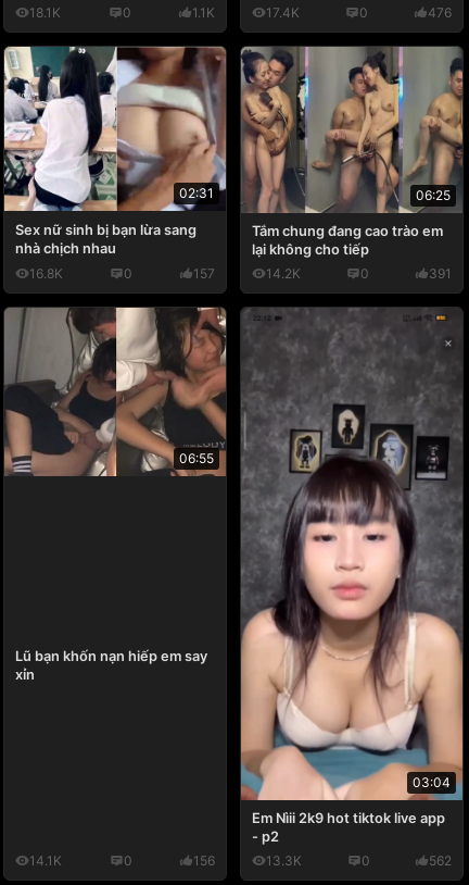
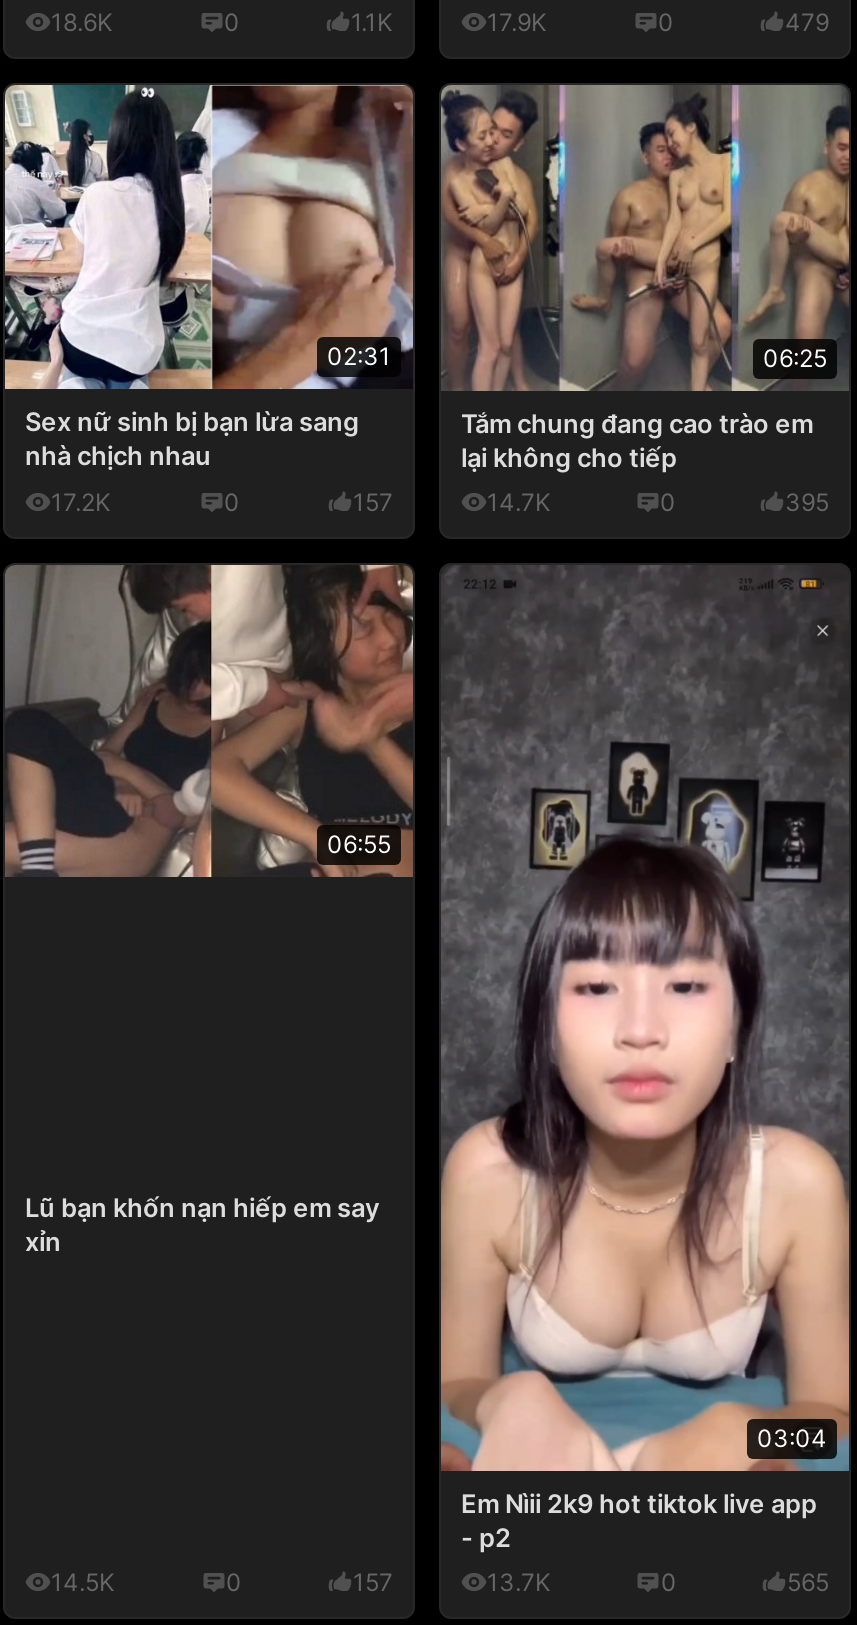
- 18.1K
+ 18.6K

- 17.4K
+ 17.9K

- 476
+ 479

- 16.8K
+ 17.2K

- 14.2K
+ 14.7K

- 391
+ 395

- 14.1K
+ 14.5K

- 156
+ 157

- 13.3K
+ 13.7K

- 562
+ 565
